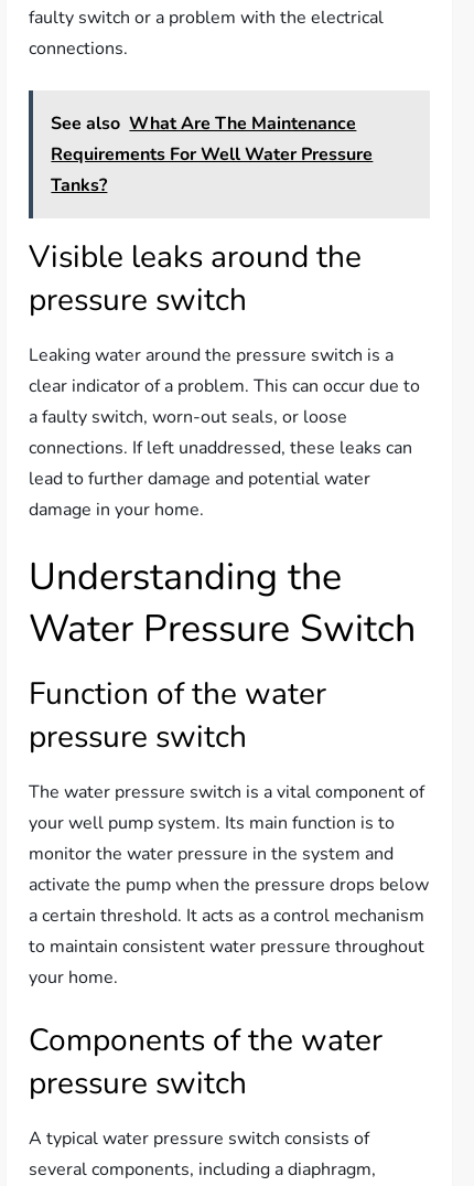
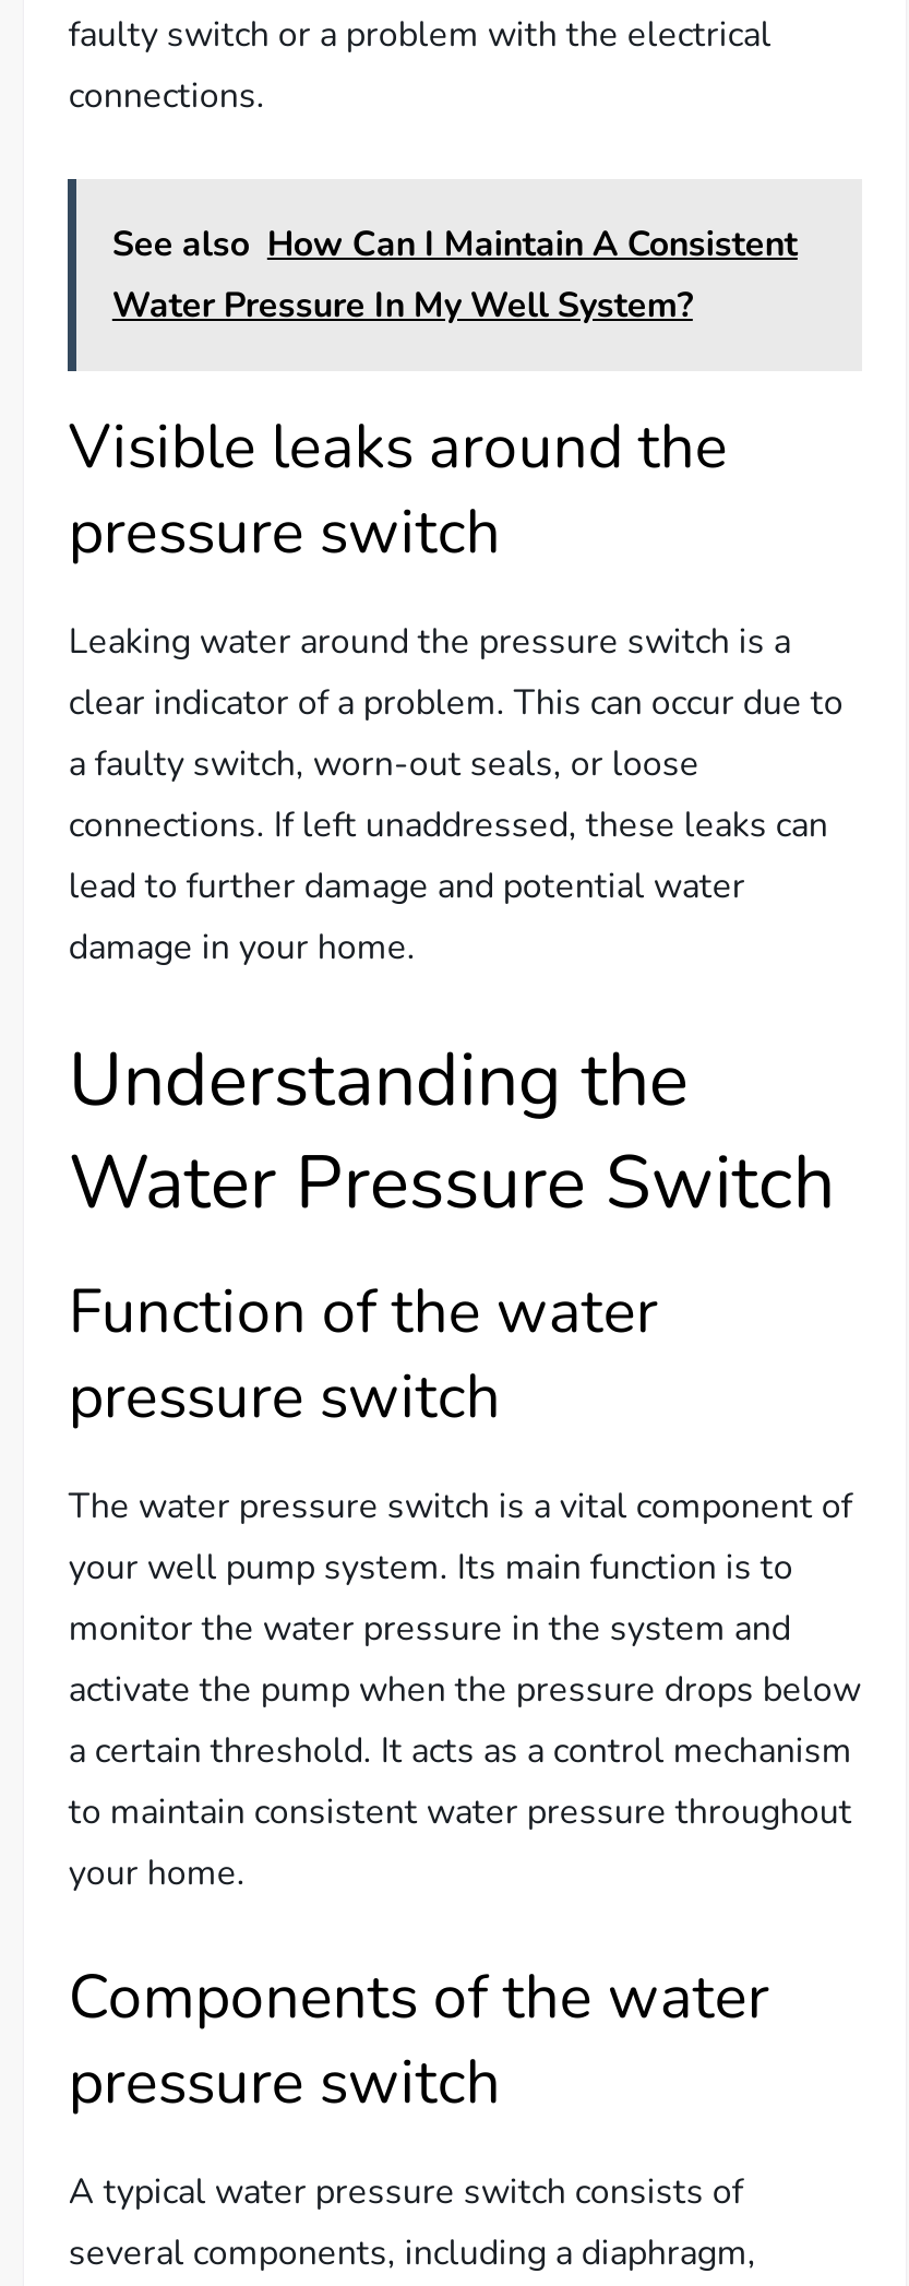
- See also What Are The Maintenance
- Requirements For Well Water Pressure
- Tanks?
+ See also How Can I Maintain A Consistent
+ Water Pressure In My Well System?
